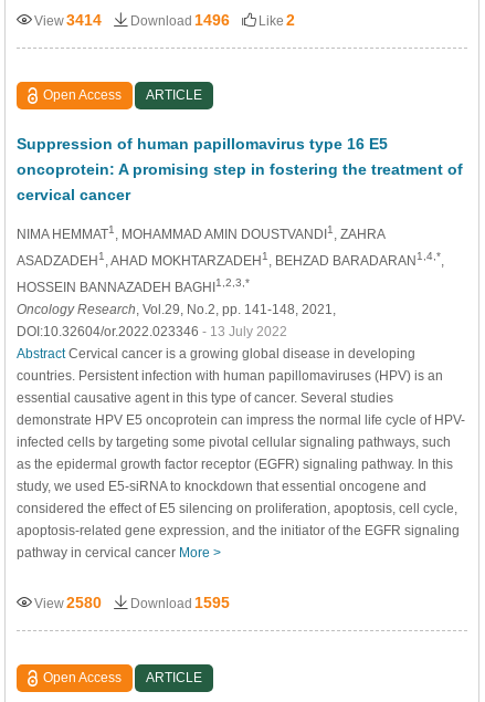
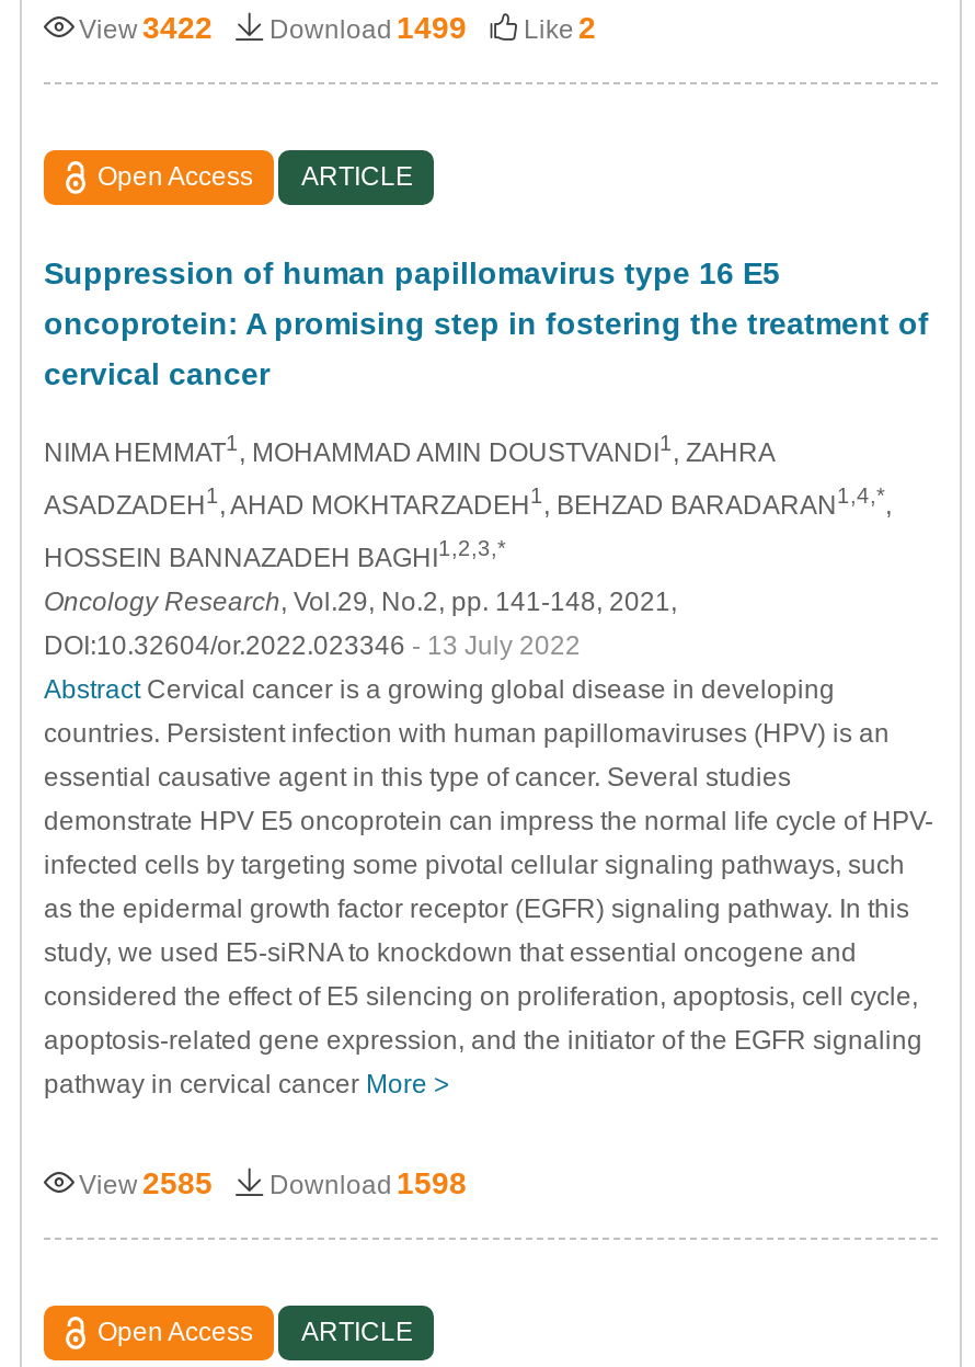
- View 3414
+ View 3422

- Download 1496
+ Download 1499

- View 2580
+ View 2585

- Download 1595
+ Download 1598
